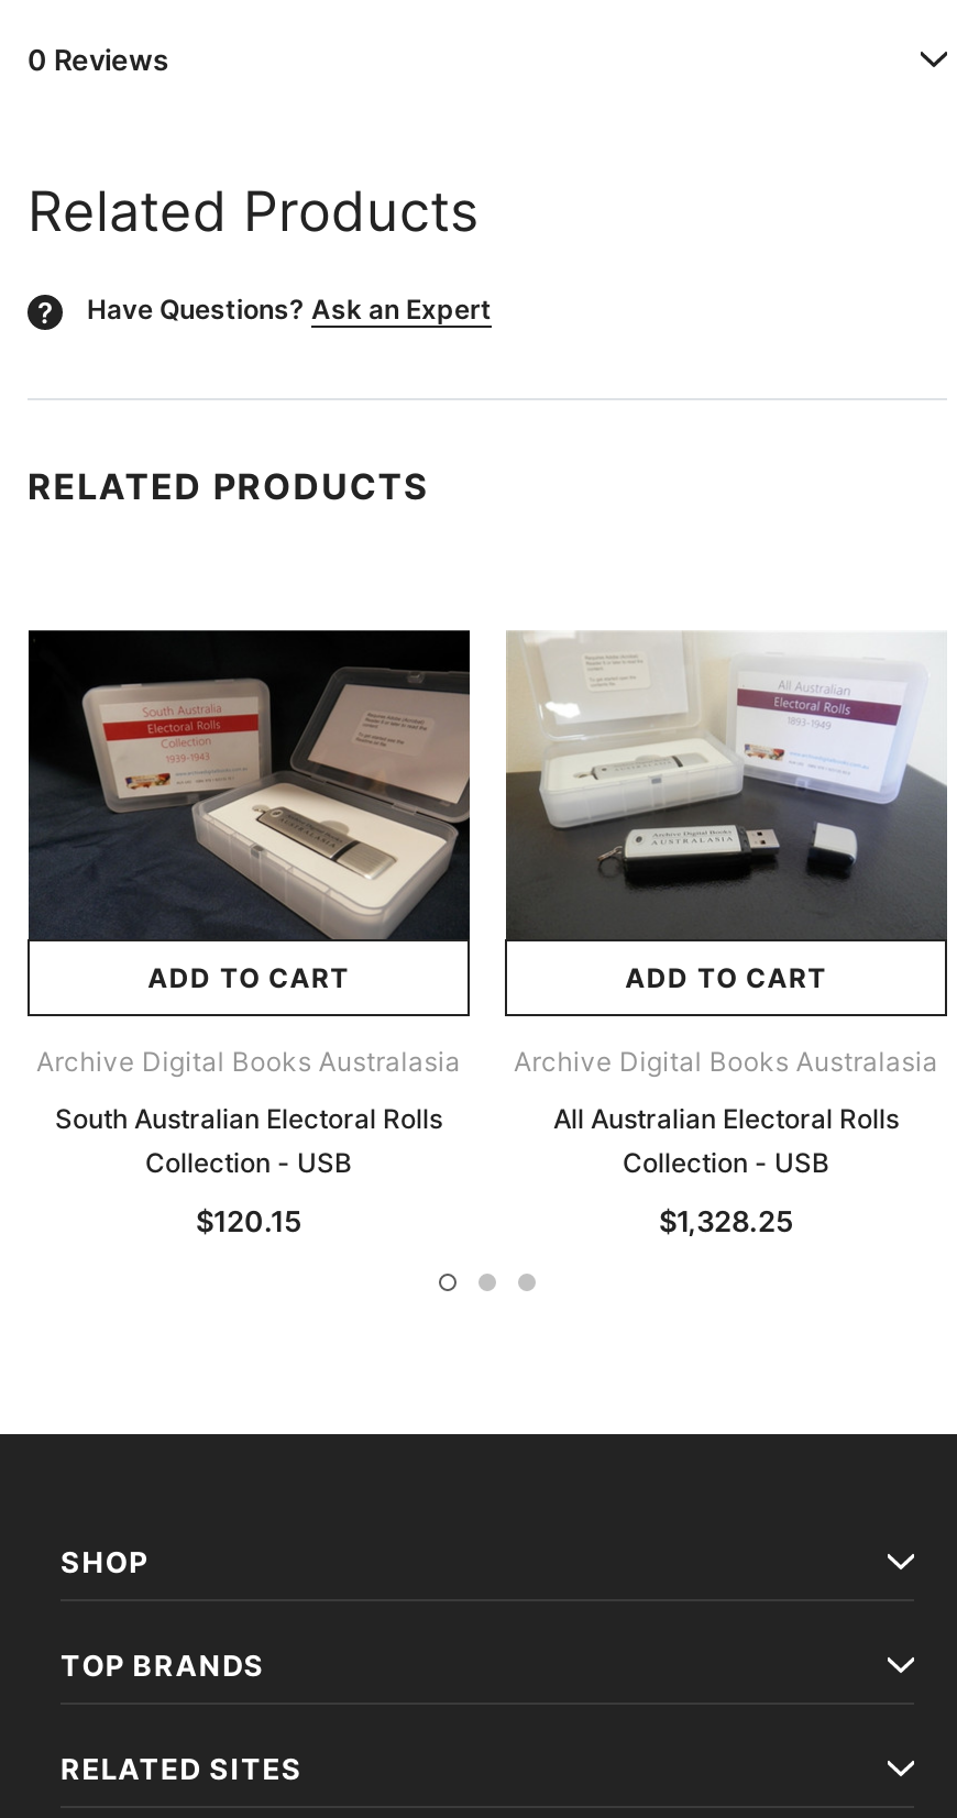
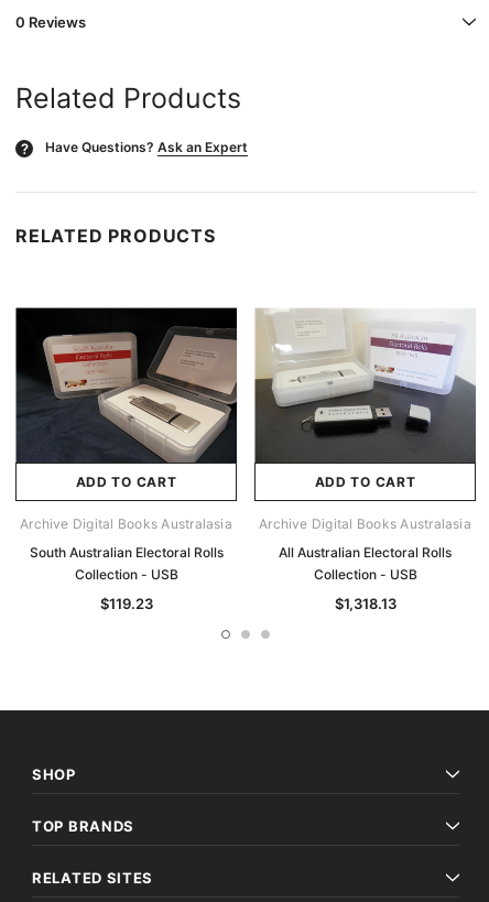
- $120.15
+ $119.23

- $1,328.25
+ $1,318.13
